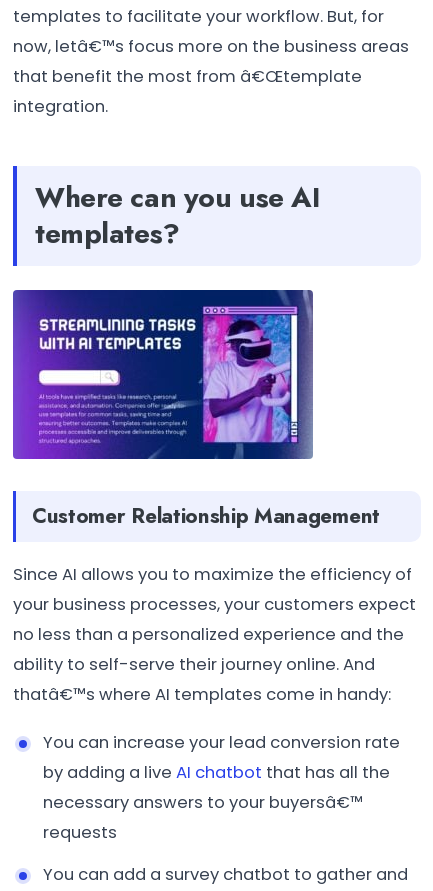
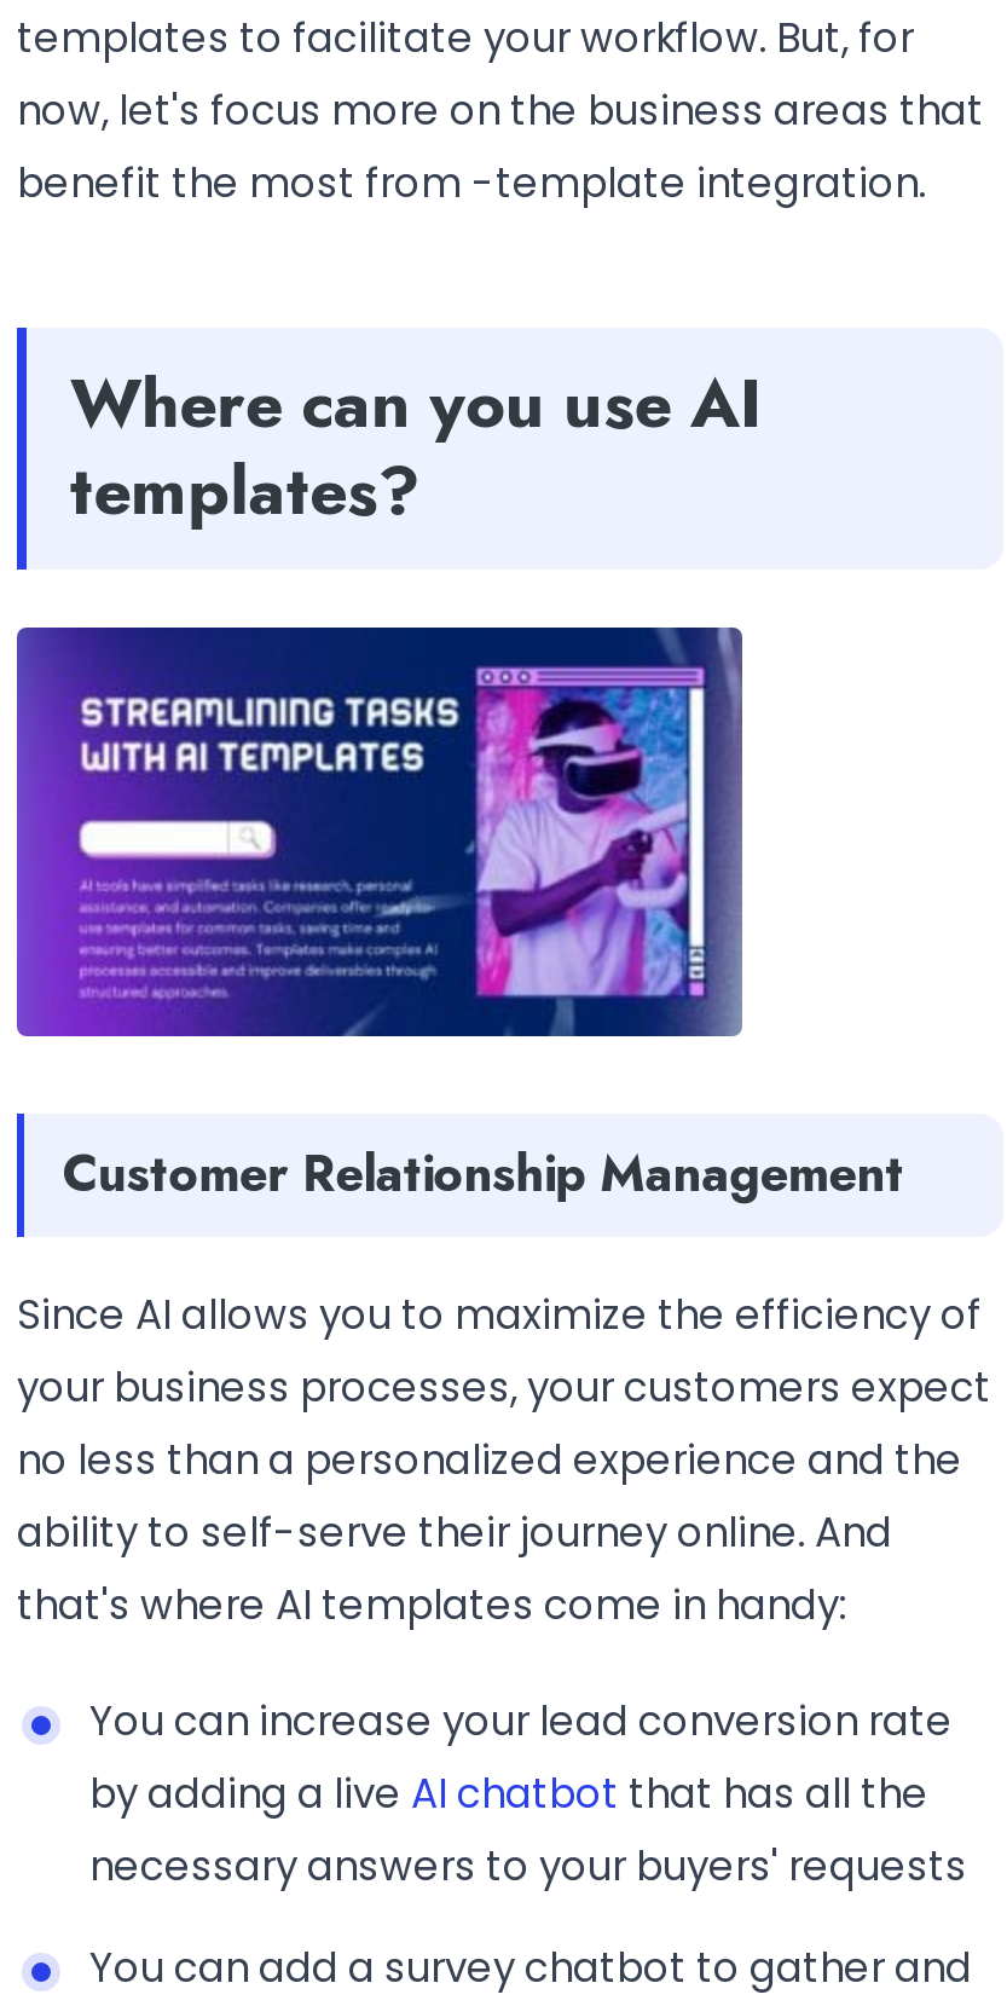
- now, letâ€™s focus more on the business areas
- that benefit the most from â€Œtemplate
- integration.
+ now, let's focus more on the business areas that
+ benefit the most from -template integration.

- thatâ€™s where AI templates come in handy:
+ that's where AI templates come in handy:

- necessary answers to your buyersâ€™
- requests
+ necessary answers to your buyers' requests
